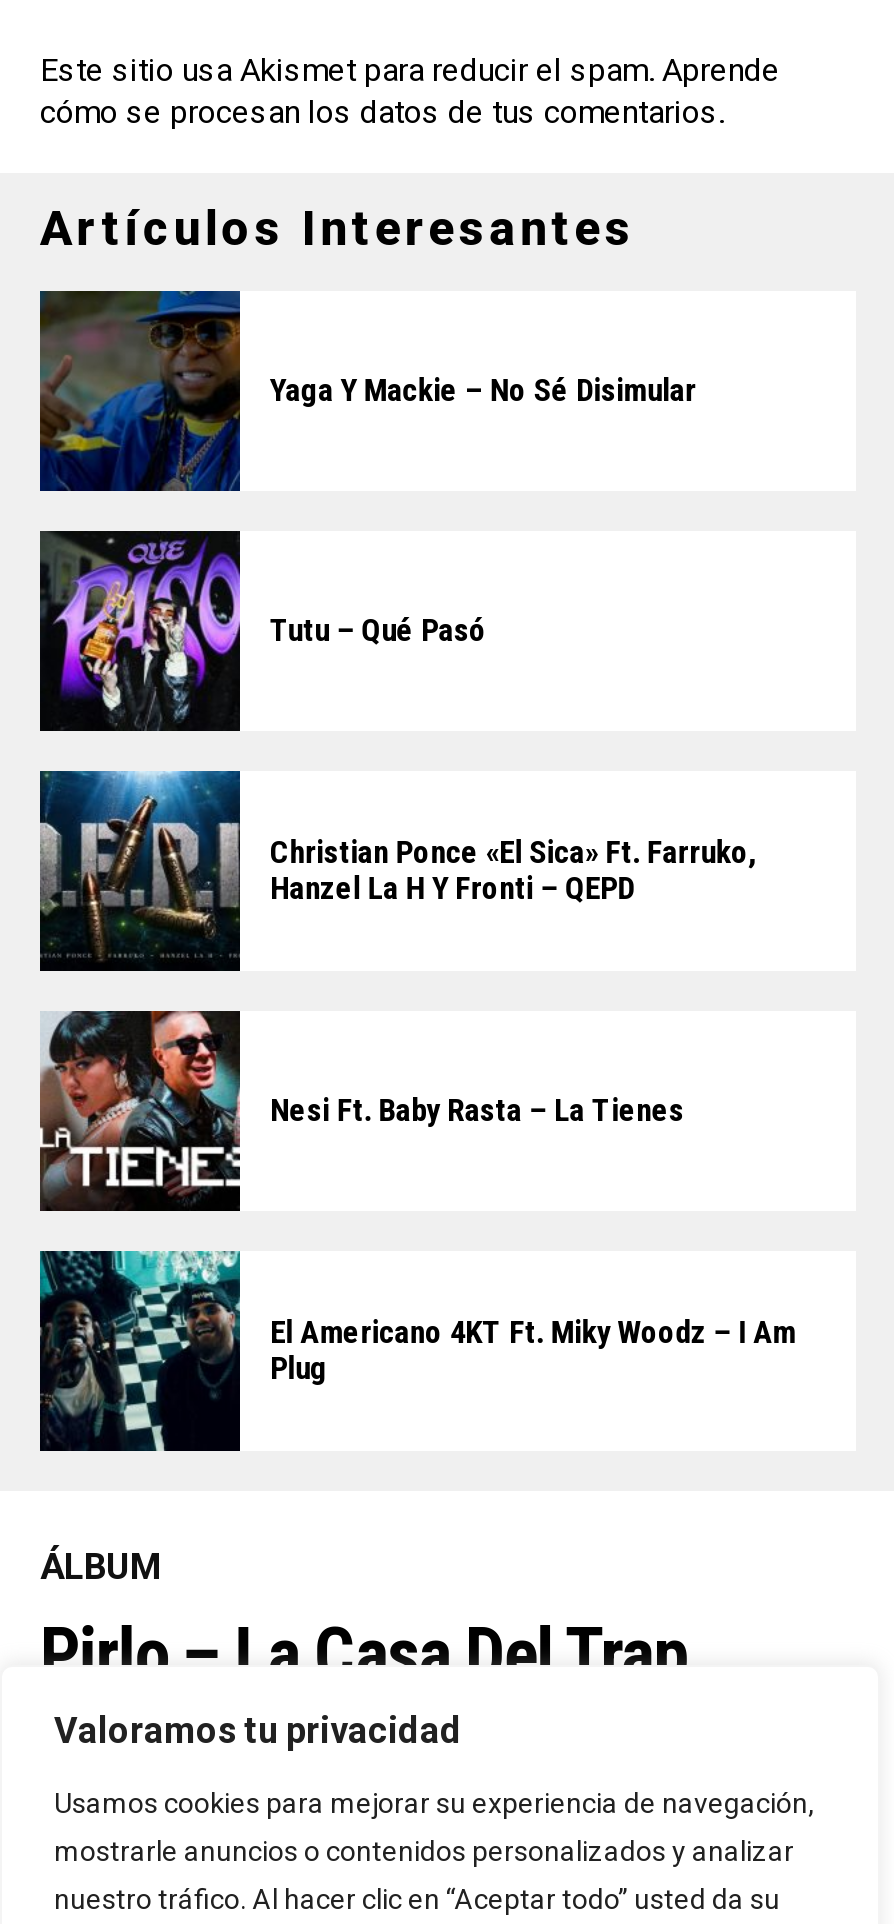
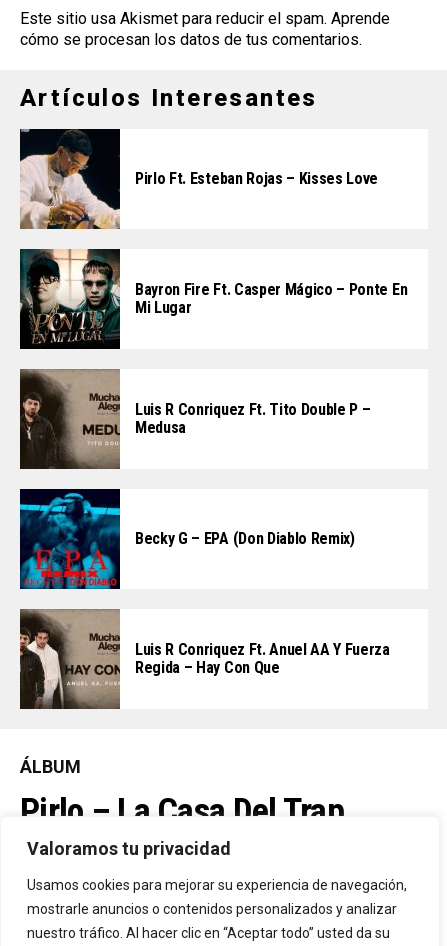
- [image]
- Yaga Y Mackie – No Sé Disimular
+ [image]
+ Pirlo Ft. Esteban Rojas – Kisses Love

- [image]
- Tutu – Qué Pasó
+ [image]
+ Bayron Fire Ft. Casper Mágico – Ponte En
+ Mi Lugar

- [image]
- Christian Ponce «El Sica» Ft. Farruko,
- Hanzel La H Y Fronti – QEPD
+ [image]
+ Luis R Conriquez Ft. Tito Double P –
+ Medusa

- [image]
- Nesi Ft. Baby Rasta – La Tienes
+ [image]
+ Becky G – EPA (Don Diablo Remix)

- [image]
- El Americano 4KT Ft. Miky Woodz – I Am
- Plug
+ [image]
+ Luis R Conriquez Ft. Anuel AA Y Fuerza
+ Regida – Hay Con Que
